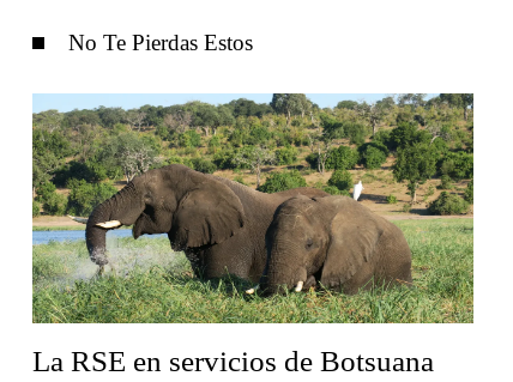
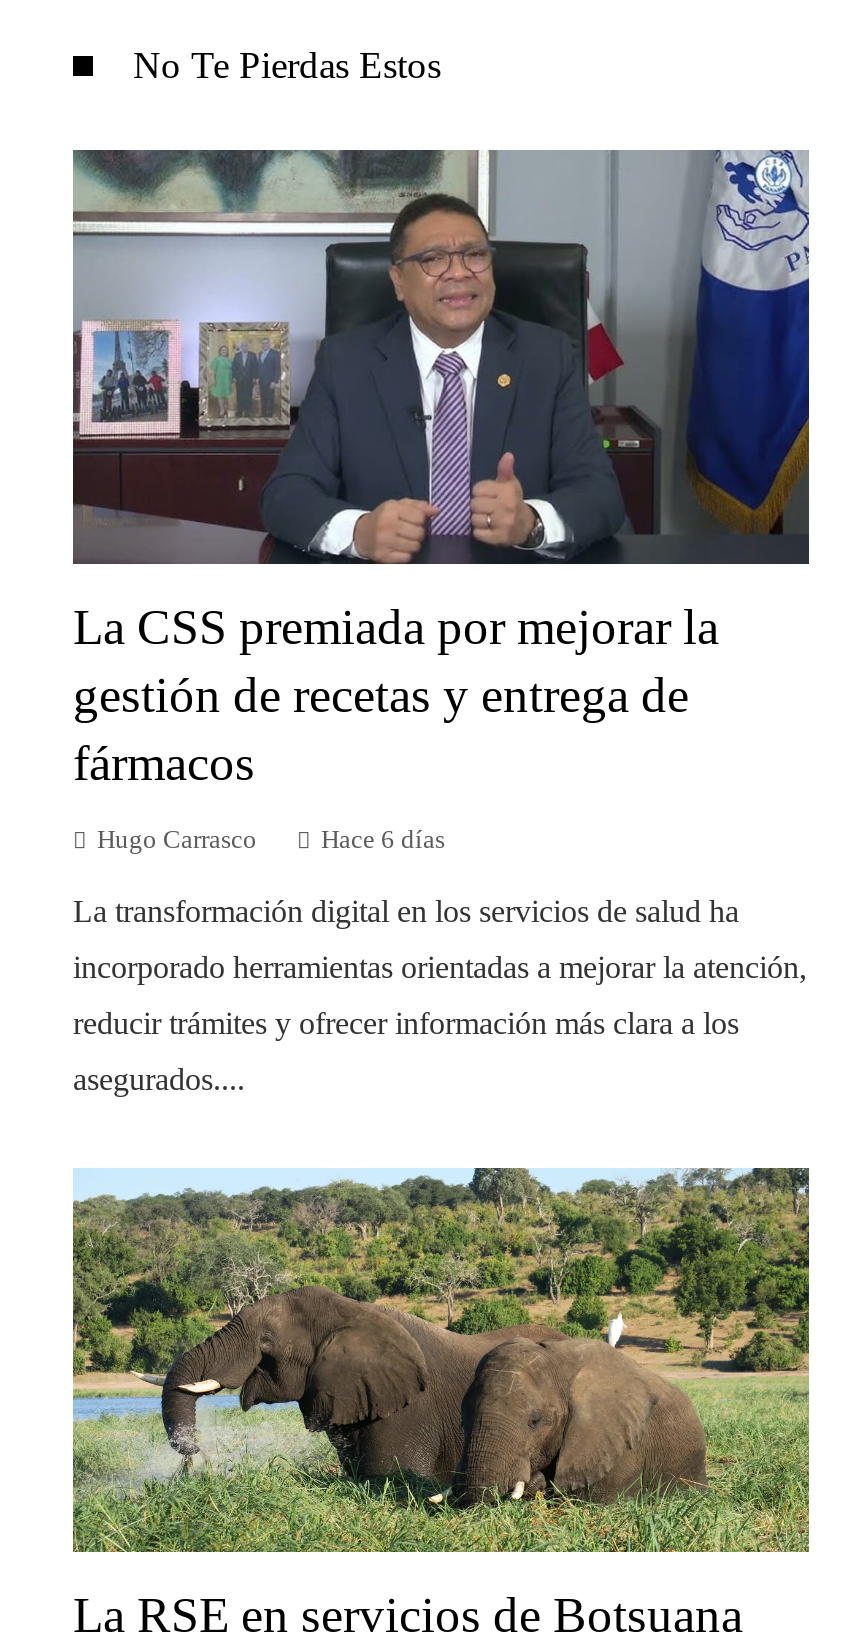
+ [image]
+ La CSS premiada por mejorar la
+ gestión de recetas y entrega de
+ fármacos
+ Hugo Carrasco
+ Hace 6 días
+ La transformación digital en los servicios de salud ha
+ incorporado herramientas orientadas a mejorar la atención,
+ reducir trámites y ofrecer información más clara a los
+ asegurados....
